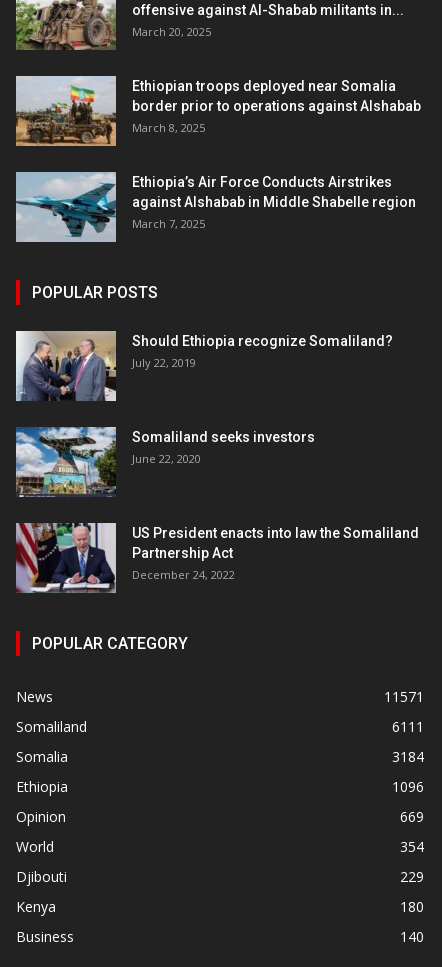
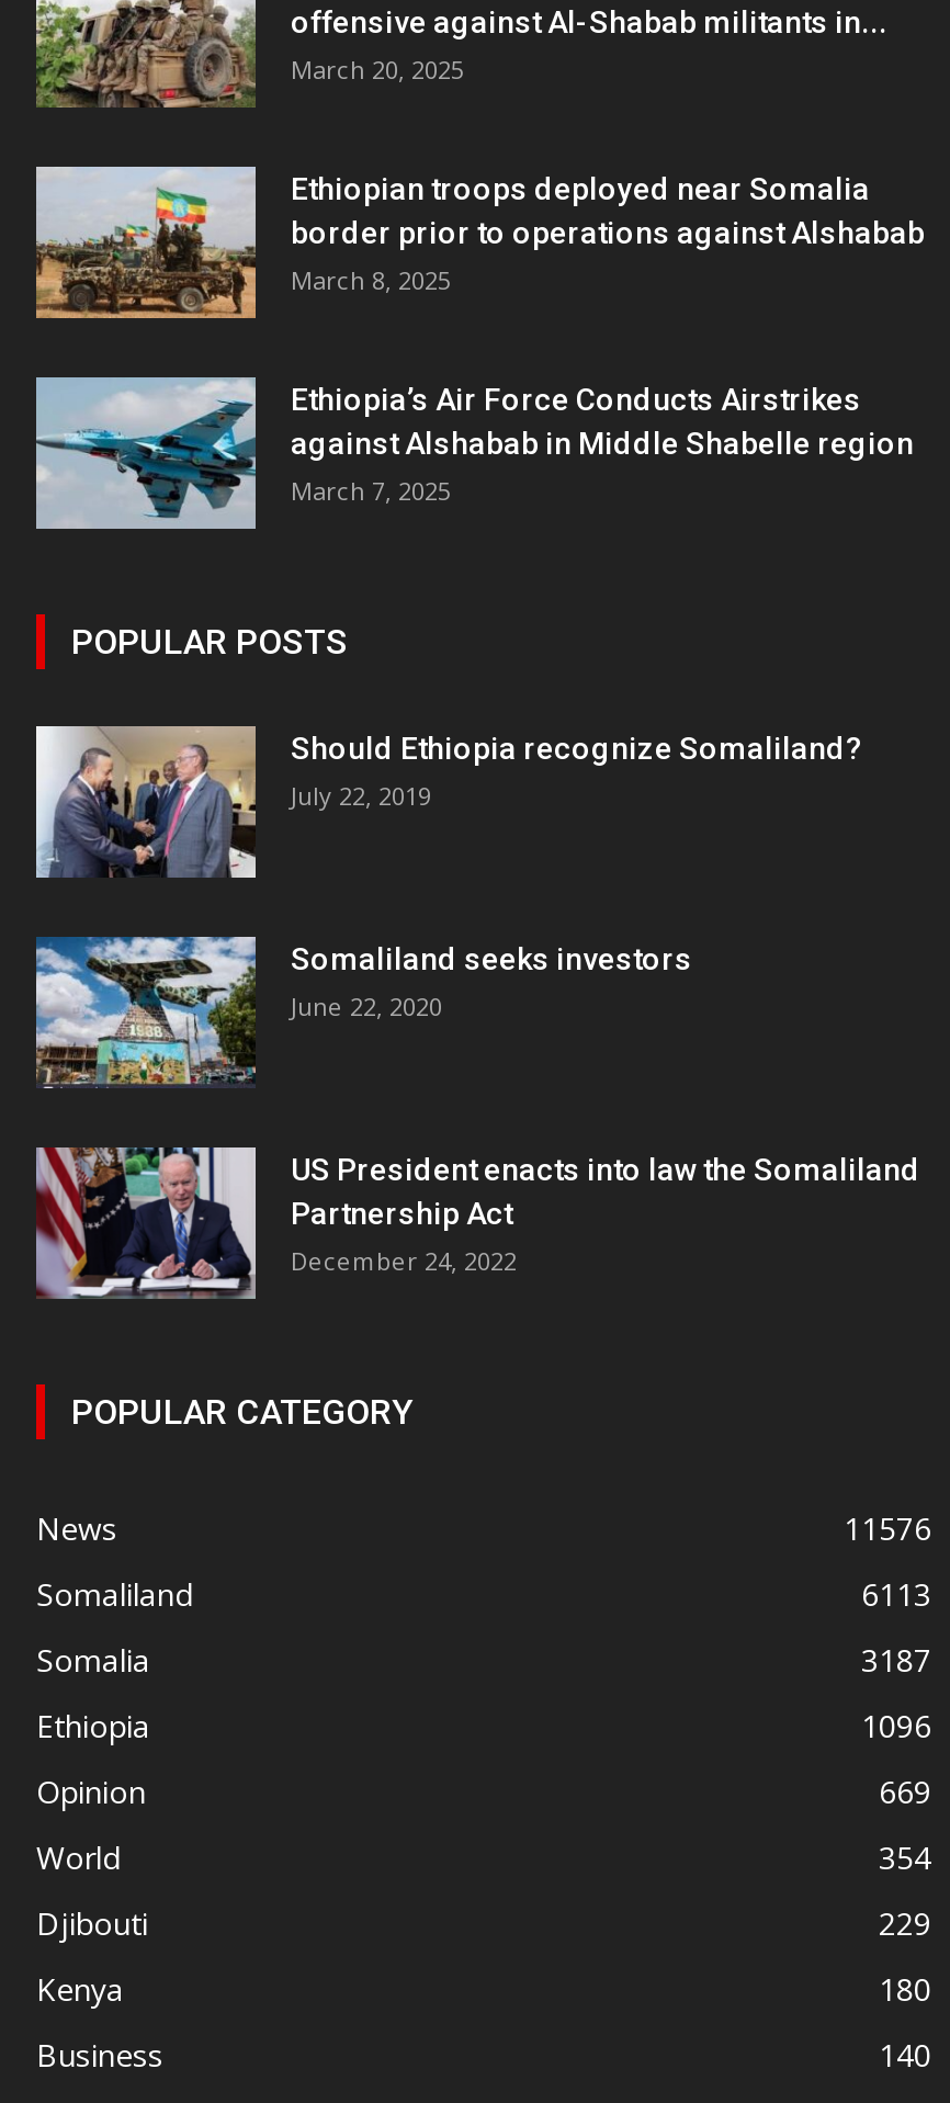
- 11571
+ 11576

- 6111
+ 6113

- 3184
+ 3187
